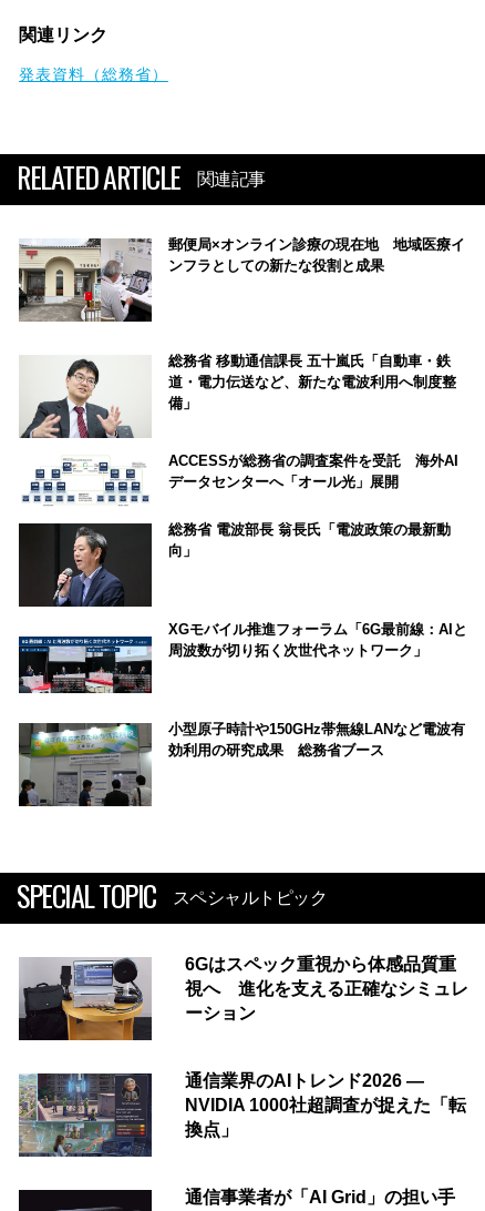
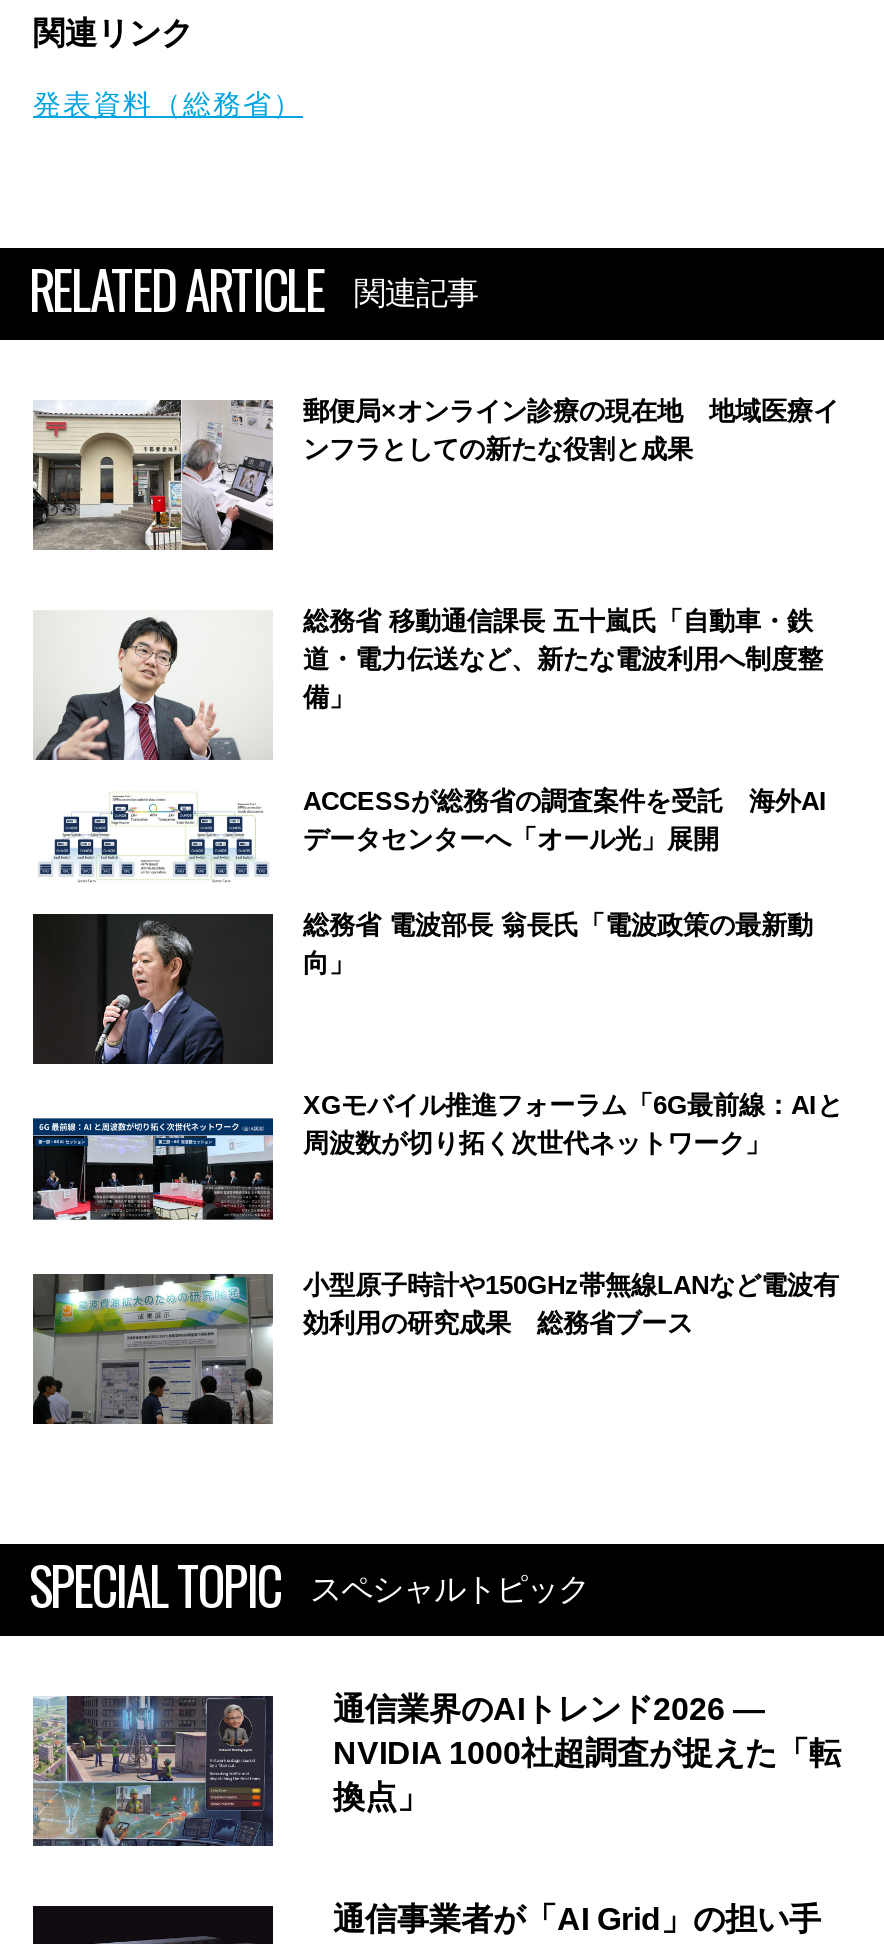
- [image]
- 6Gはスペック重視から体感品質重
- 視へ 進化を支える正確なシミュレ
- ーション
